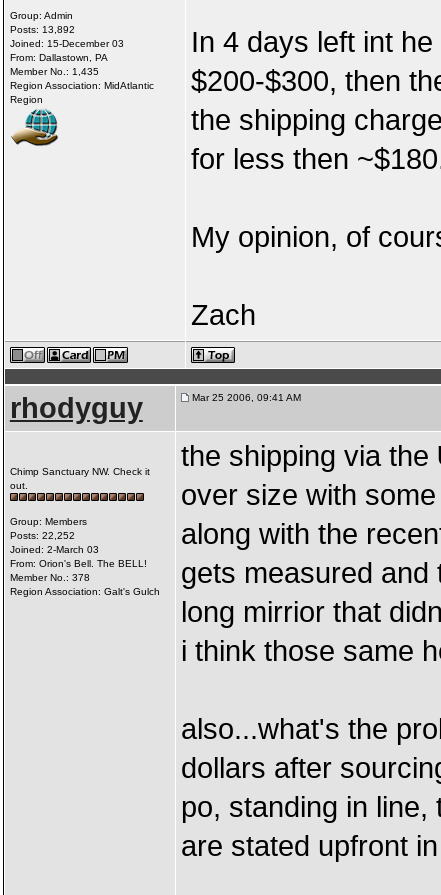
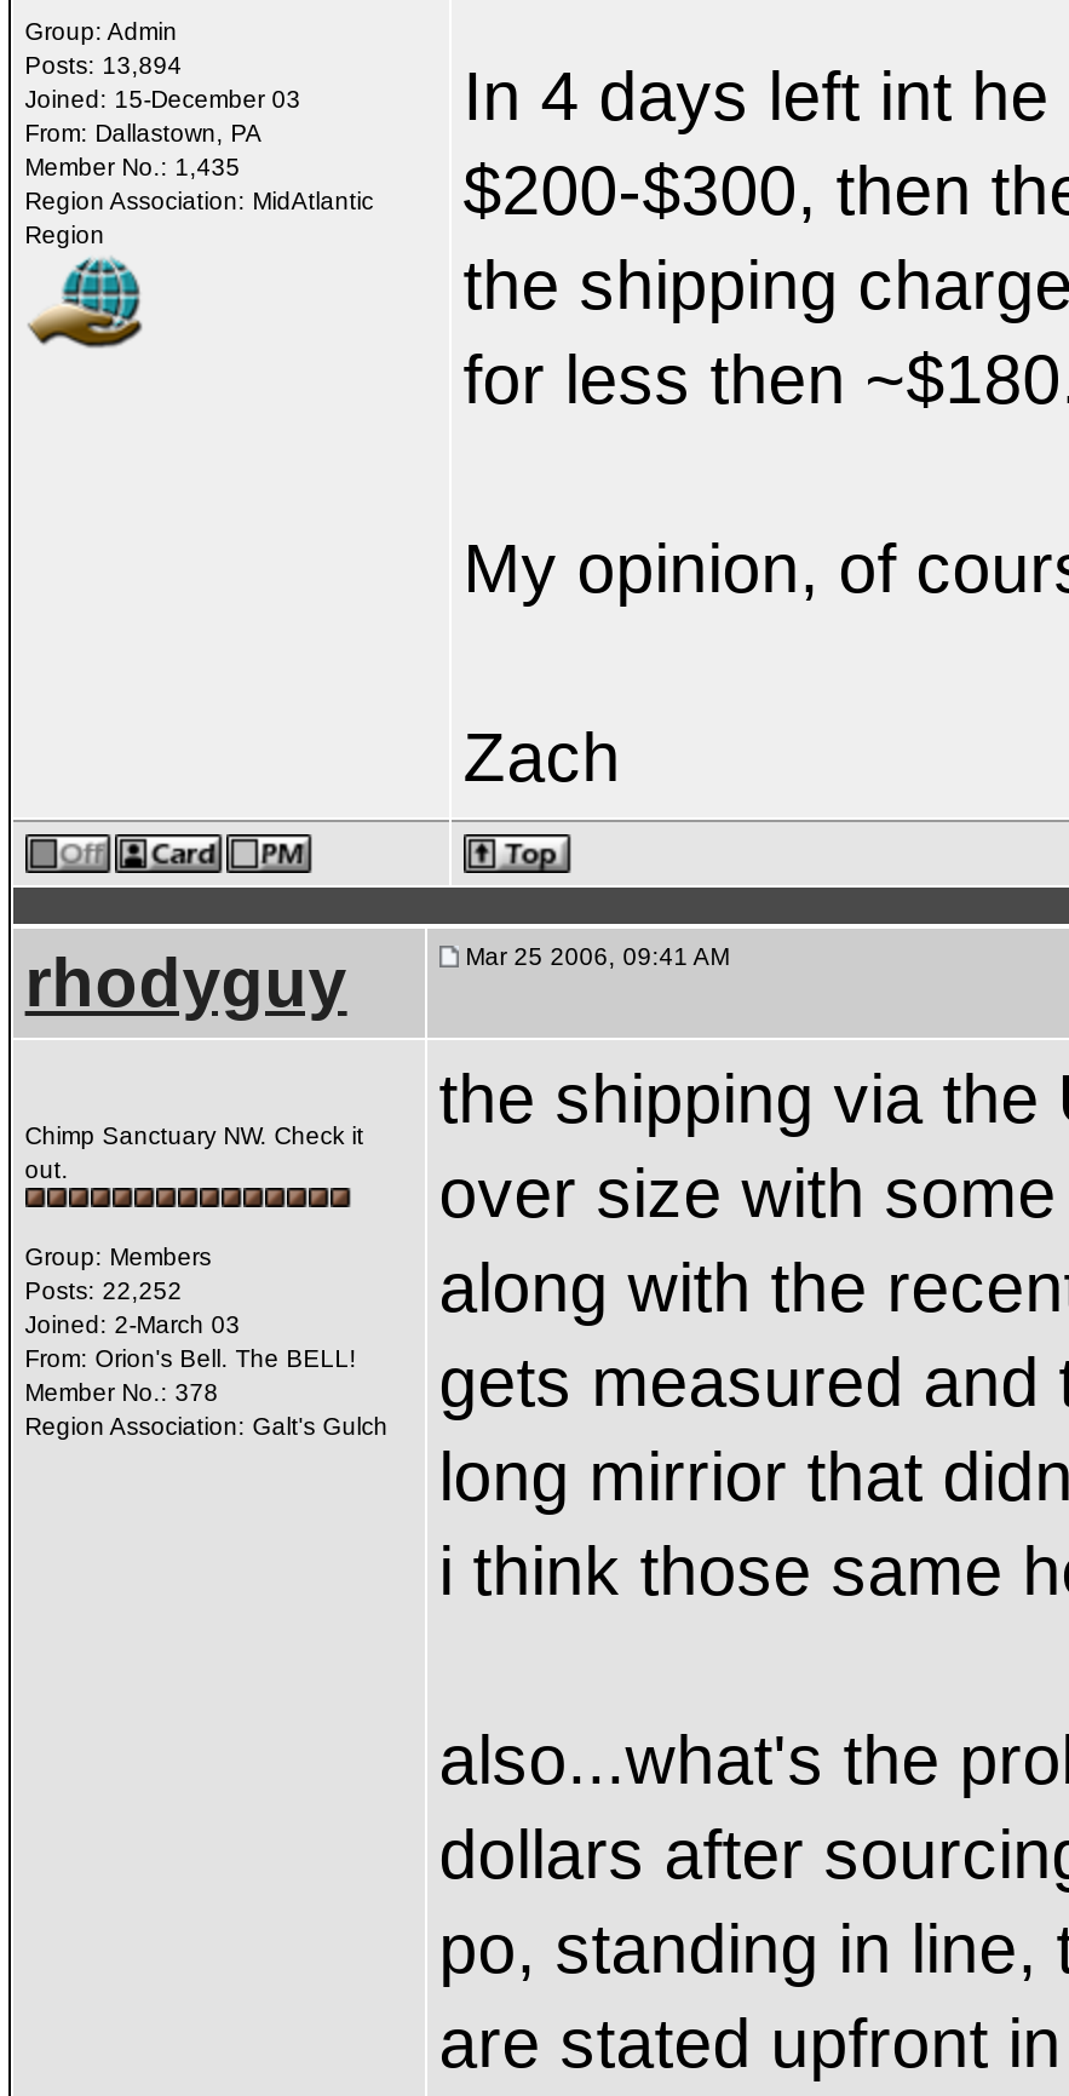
- Posts: 13,892
+ Posts: 13,894
